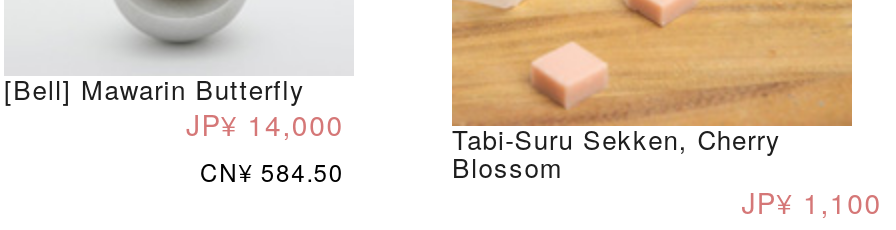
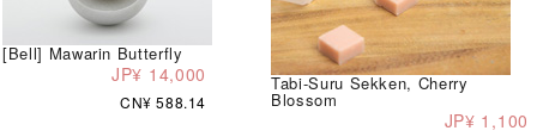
- CN¥ 584.50
+ CN¥ 588.14
